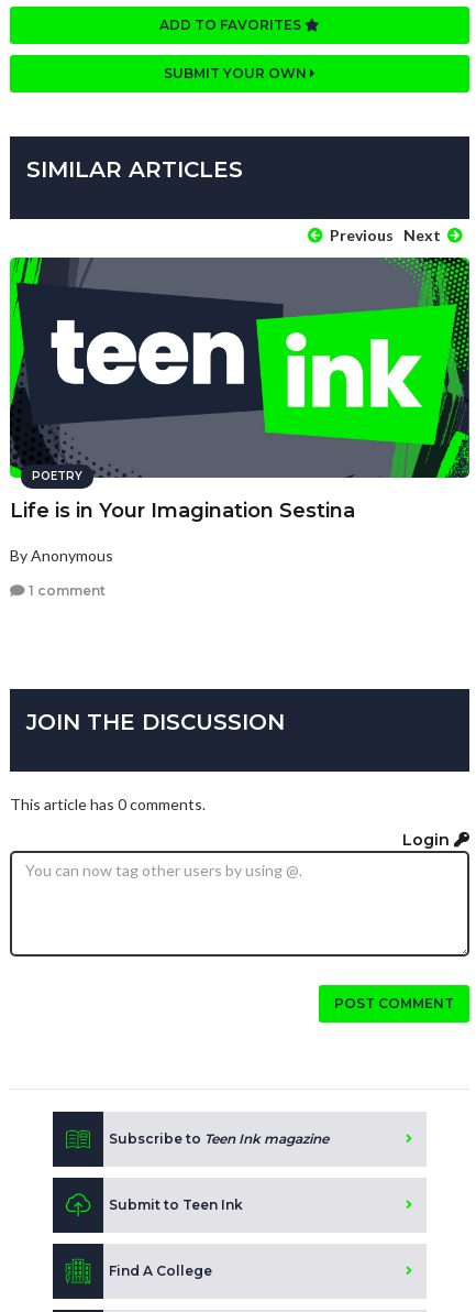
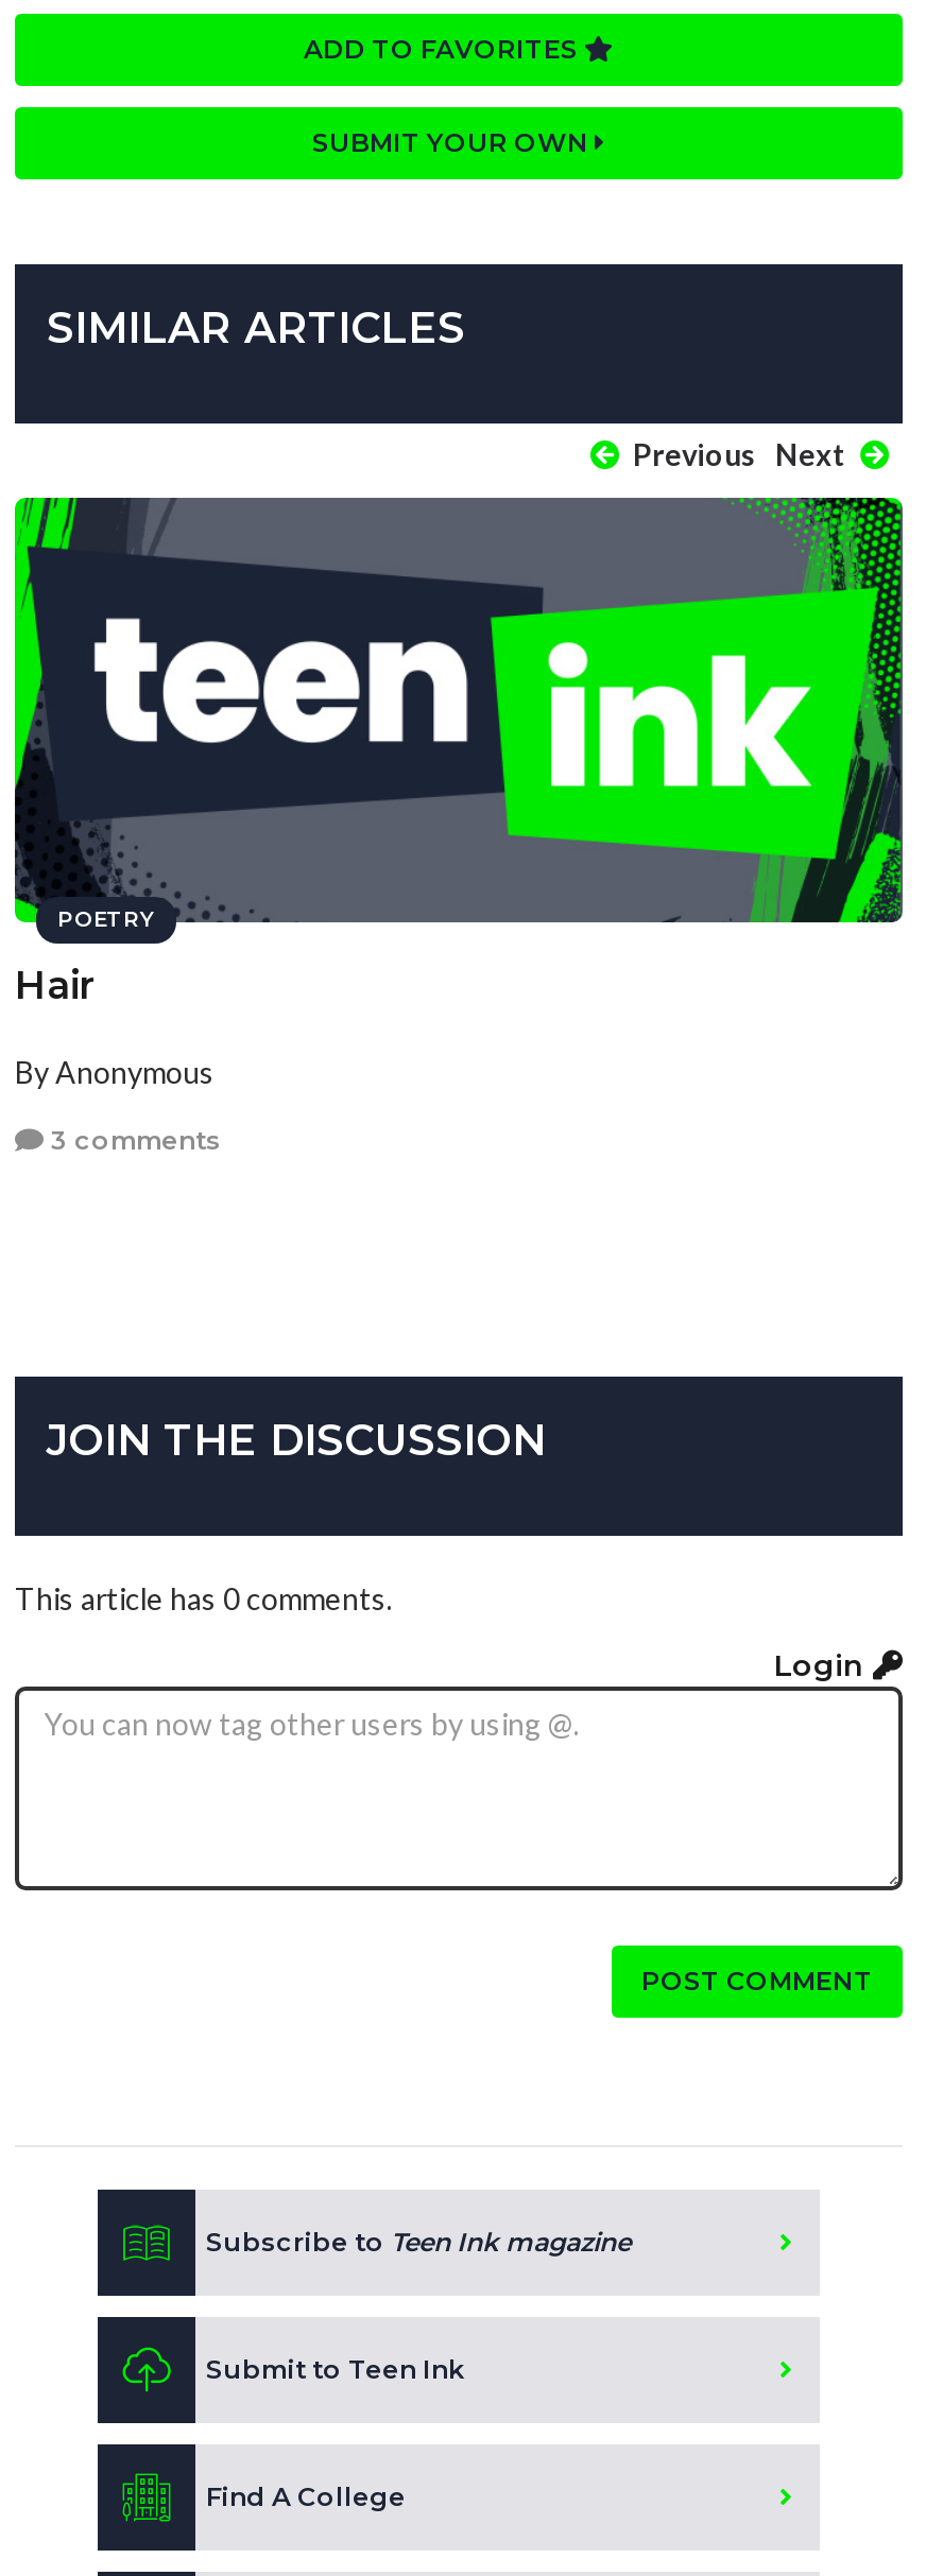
- Life is in Your Imagination Sestina
+ Hair

- 1 comment
+ 3 comments
